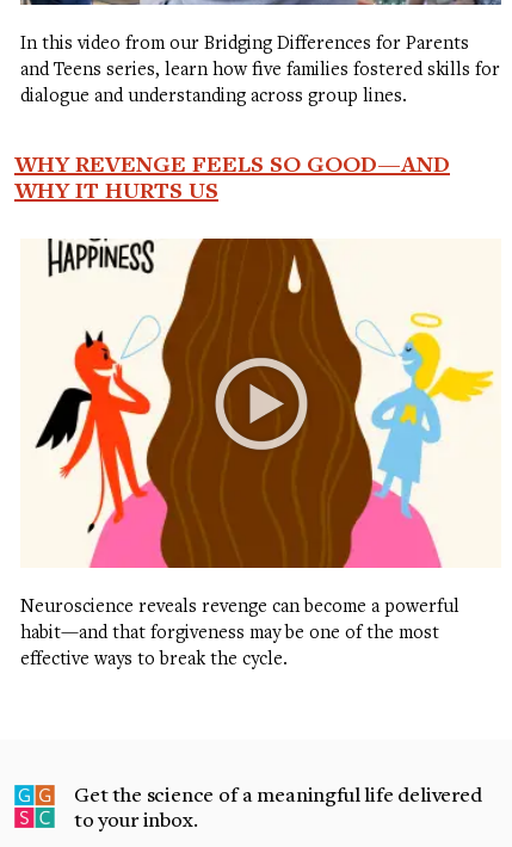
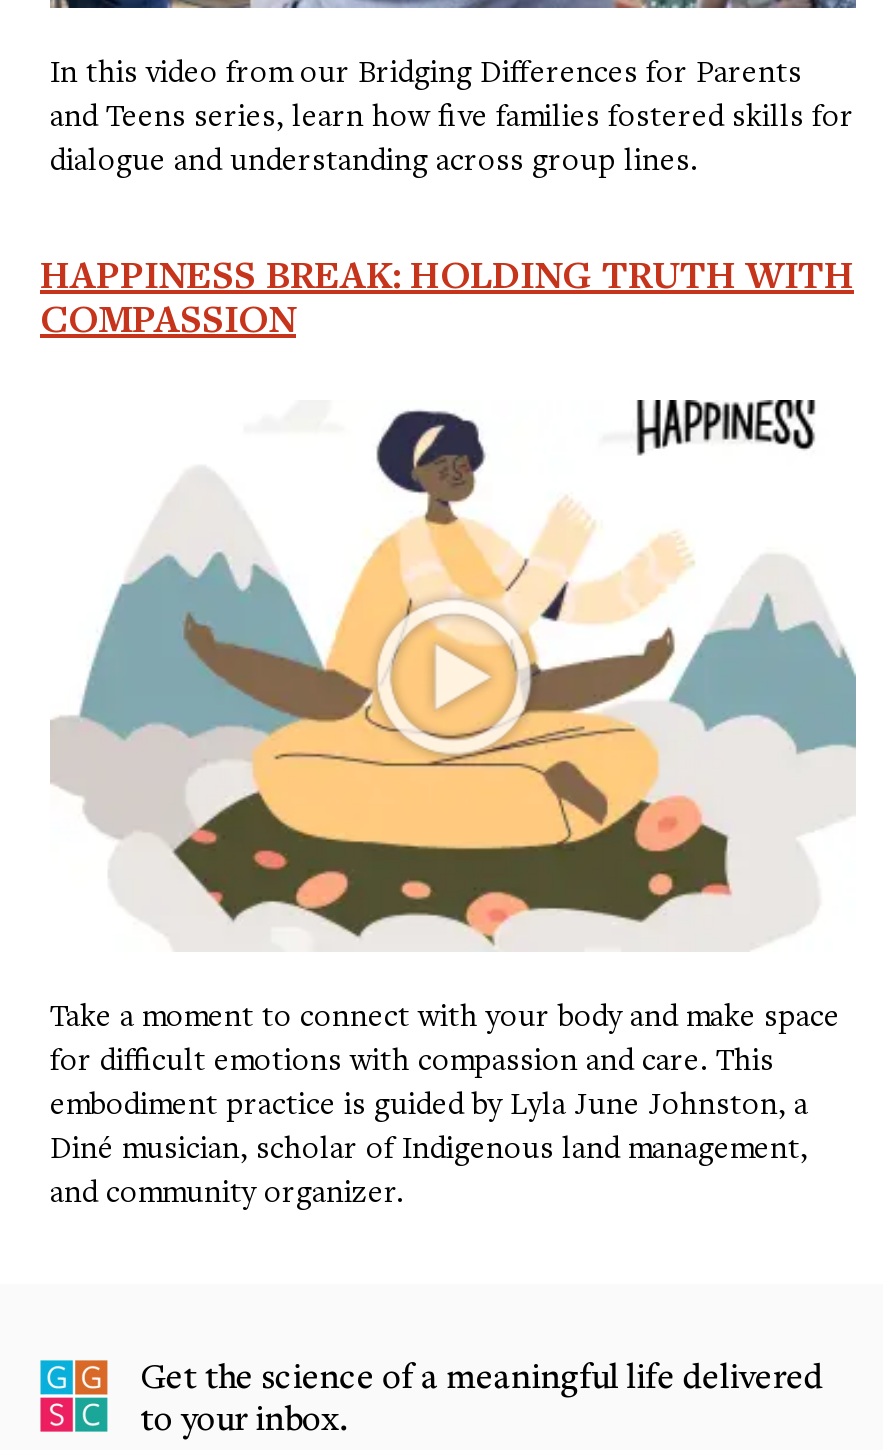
- WHY REVENGE FEELS SO GOOD—AND
- WHY IT HURTS US
+ HAPPINESS BREAK: HOLDING TRUTH WITH
+ COMPASSION

- [image]
- Neuroscience reveals revenge can become a powerful
- habit—and that forgiveness may be one of the most
- effective ways to break the cycle.
+ [image]
+ Take a moment to connect with your body and make space
+ for difficult emotions with compassion and care. This
+ embodiment practice is guided by Lyla June Johnston, a
+ Diné musician, scholar of Indigenous land management,
+ and community organizer.
